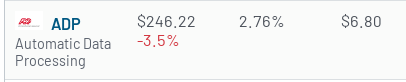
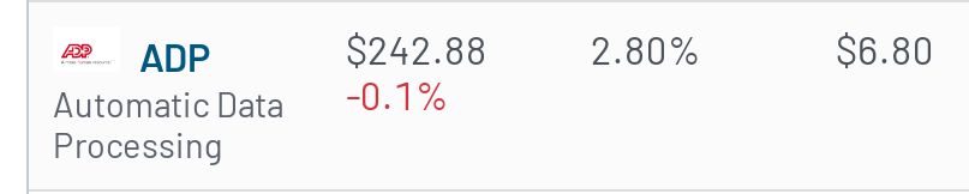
- $246.22
+ $242.88

- 2.76%
+ 2.80%

- Automatic Data -3.5%
+ Automatic Data -0.1%
